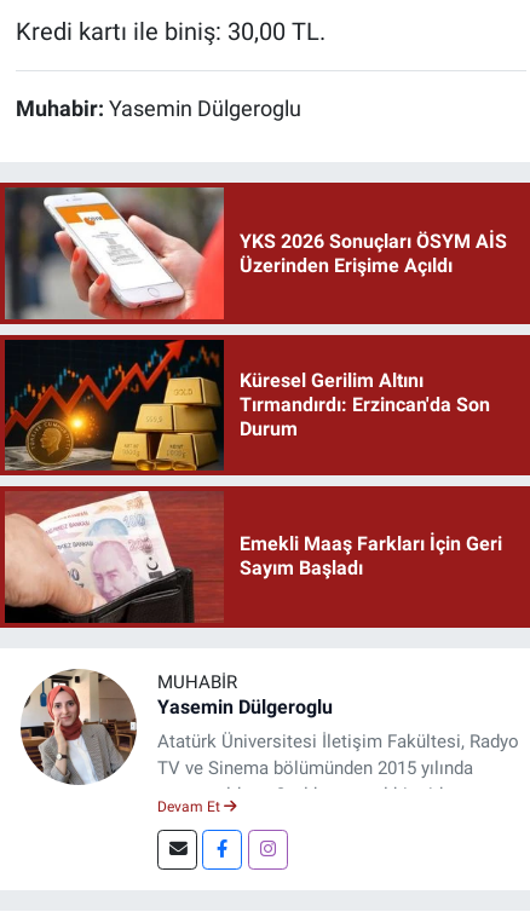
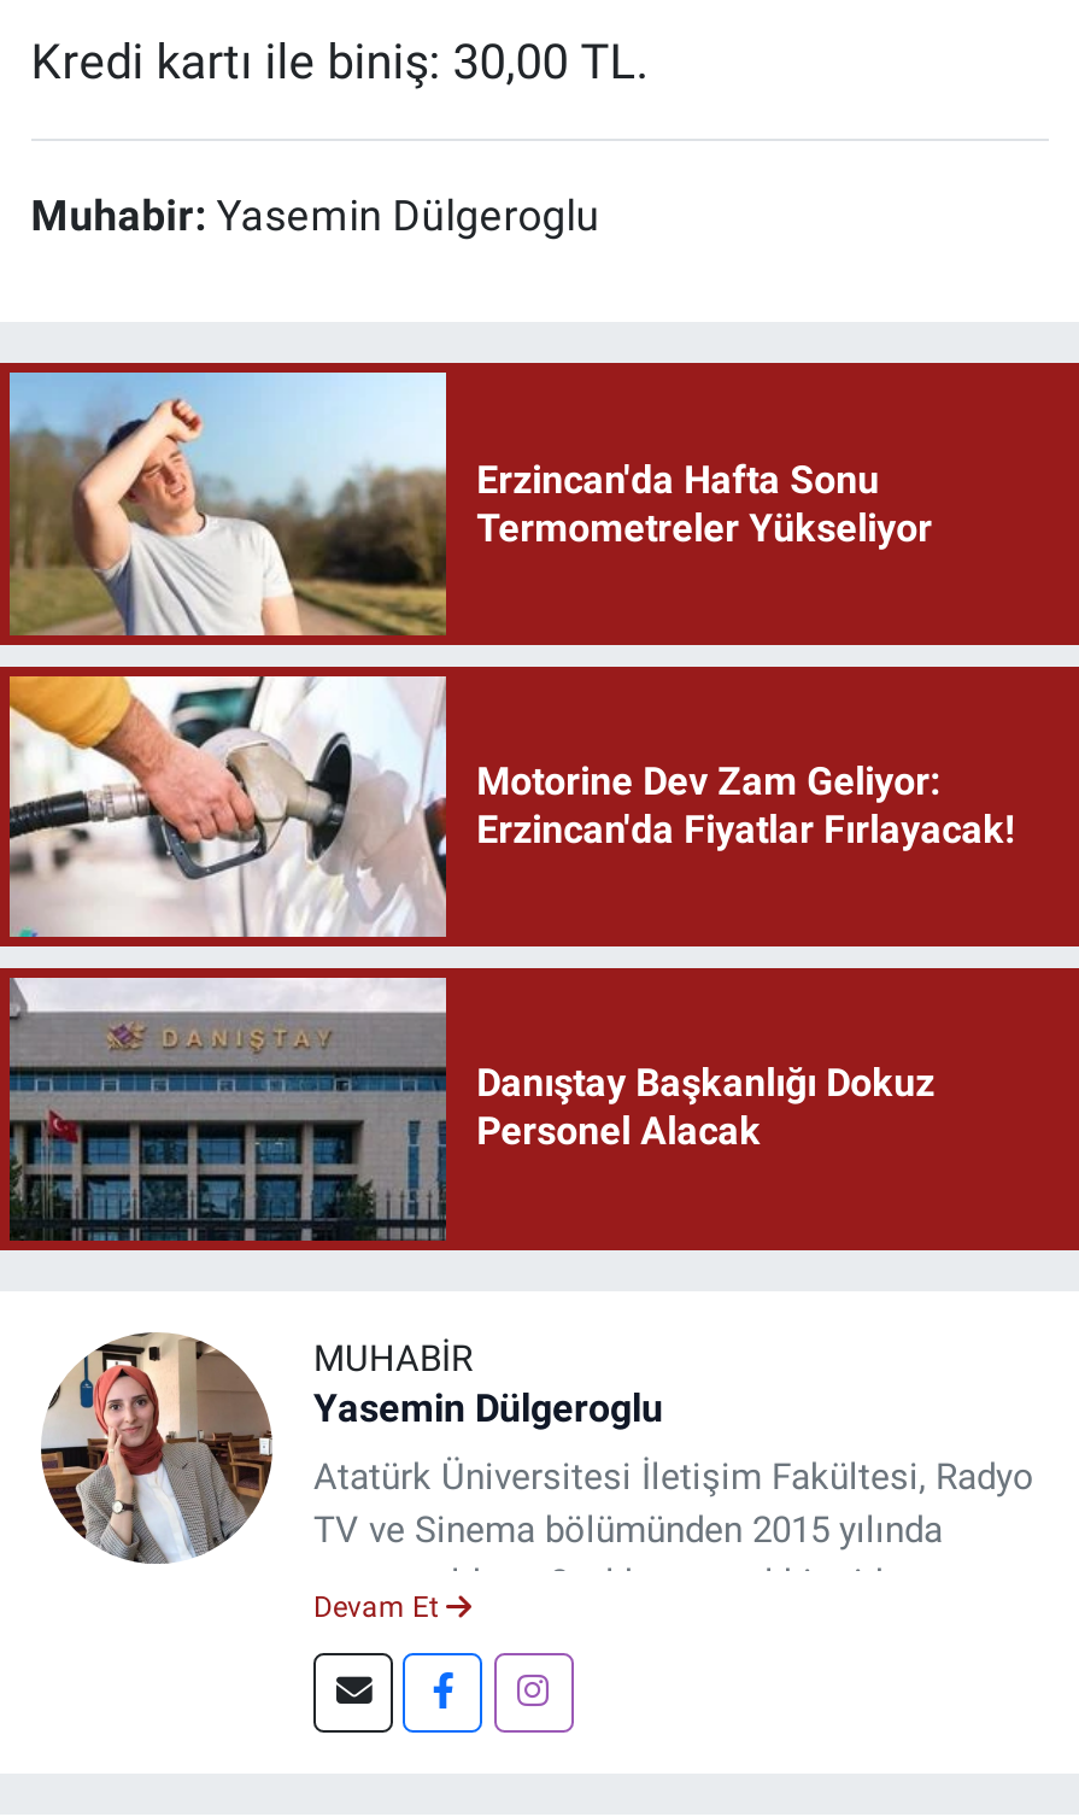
- [image]
- YKS 2026 Sonuçları ÖSYM AİS
- Üzerinden Erişime Açıldı
+ [image]
+ Erzincan'da Hafta Sonu
+ Termometreler Yükseliyor

- [image]
- Küresel Gerilim Altını
- Tırmandırdı: Erzincan'da Son
- Durum
+ [image]
+ Motorine Dev Zam Geliyor:
+ Erzincan'da Fiyatlar Fırlayacak!

- [image]
- Emekli Maaş Farkları İçin Geri
- Sayım Başladı
+ [image]
+ Danıştay Başkanlığı Dokuz
+ Personel Alacak
